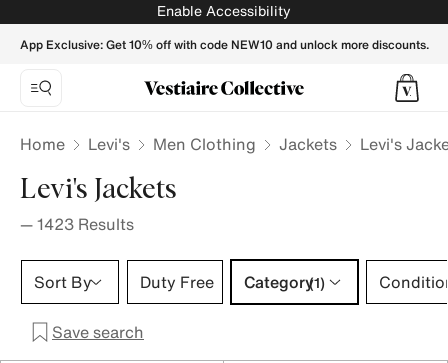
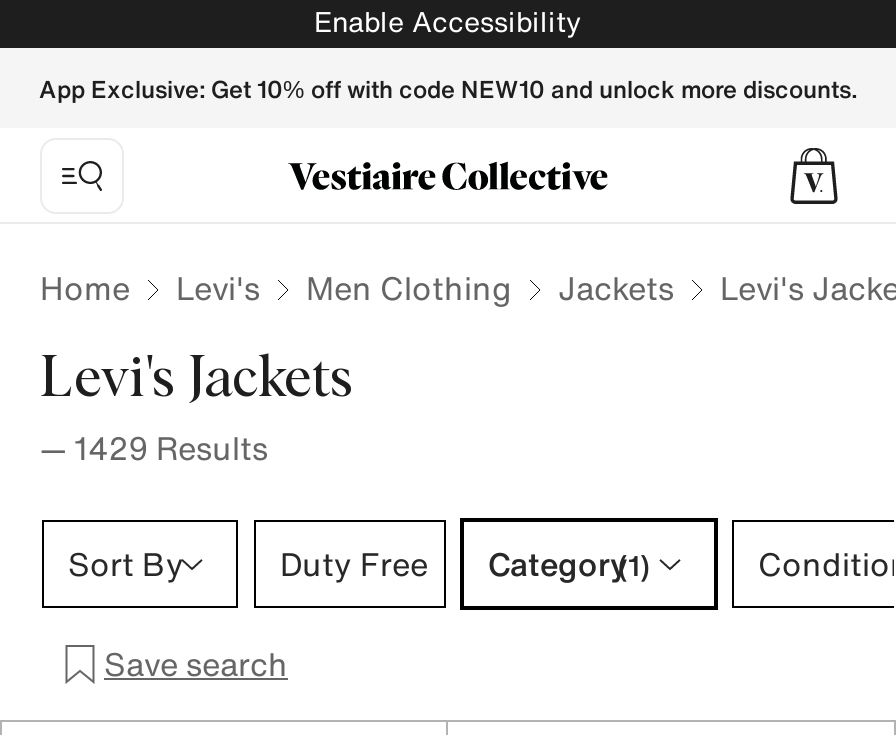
- — 1423 Results
+ — 1429 Results
